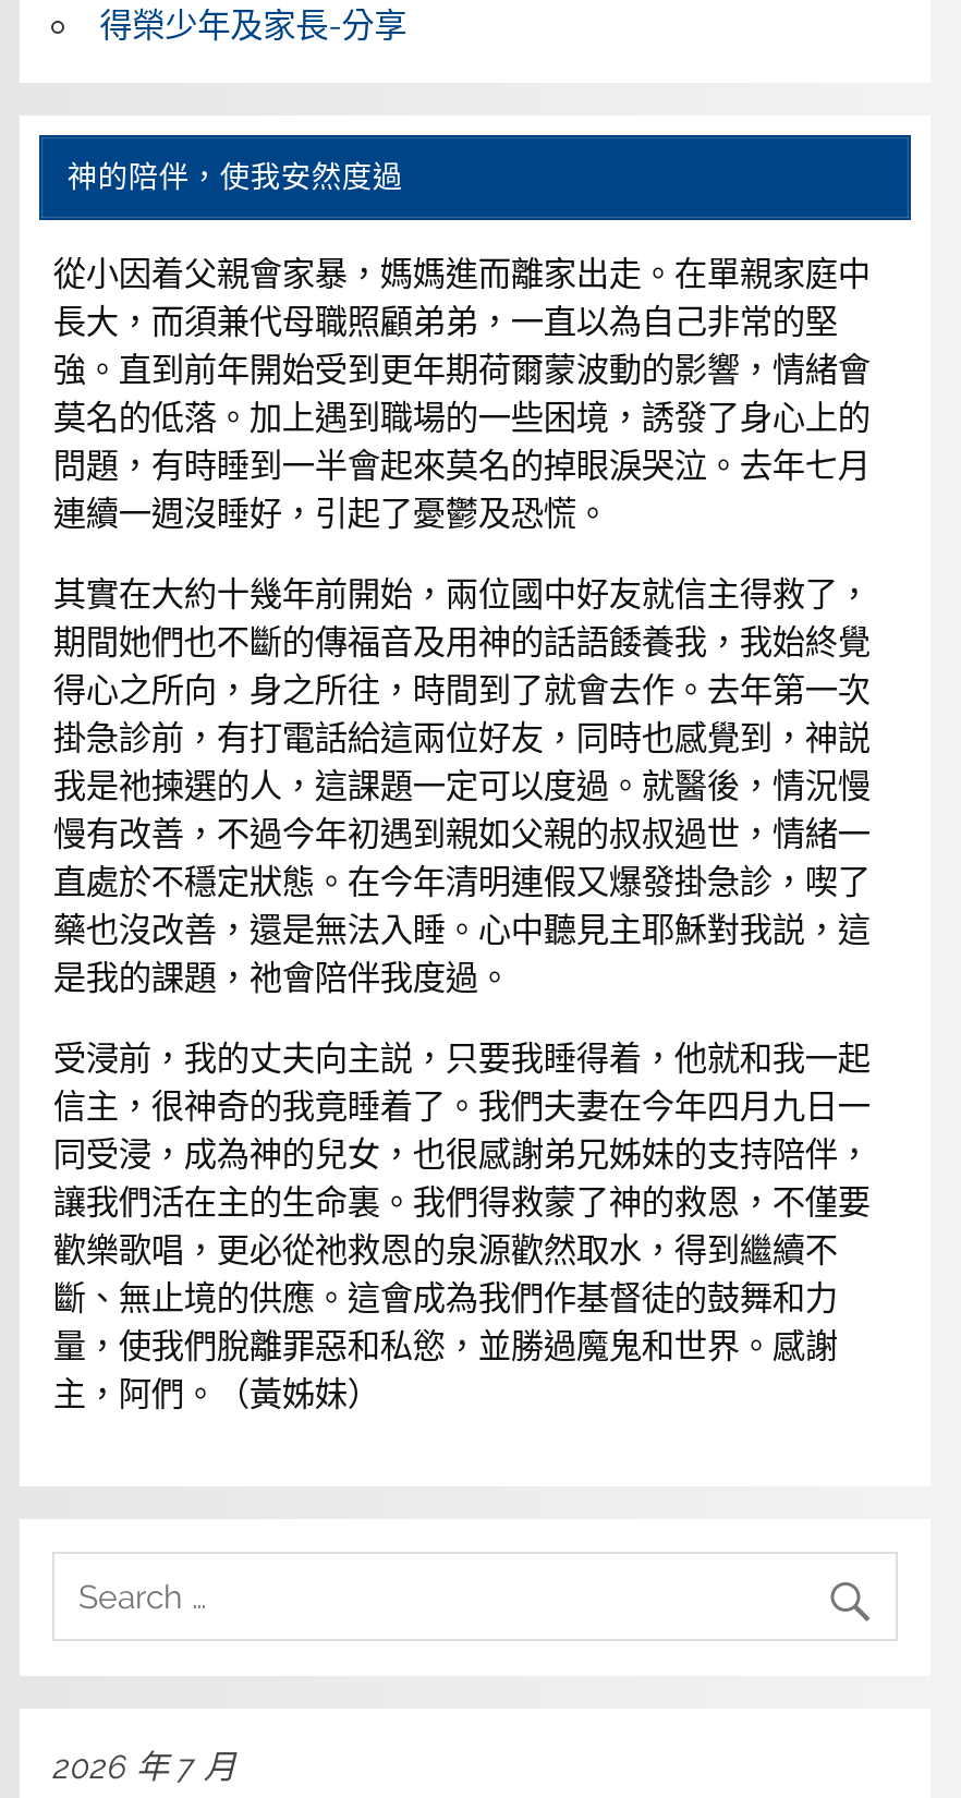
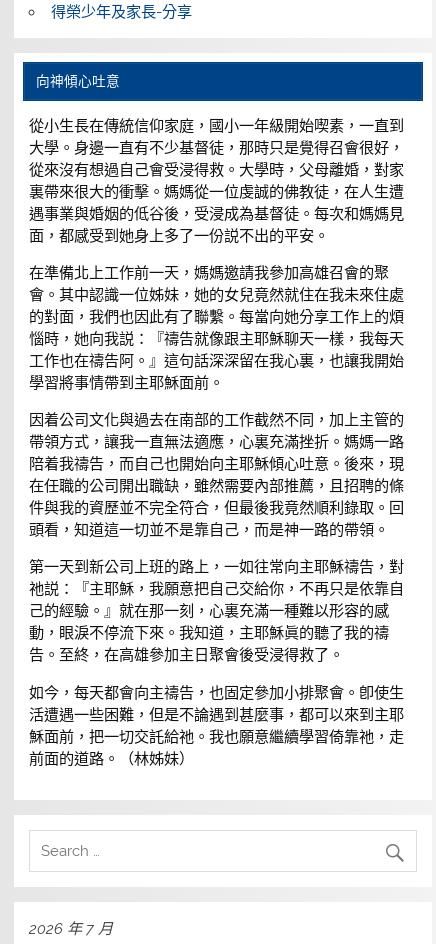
- 神的陪伴，使我安然度過
- 從小因着父親會家暴，媽媽進而離家出走。在單親家庭中
- 長大，而須兼代母職照顧弟弟，一直以為自己非常的堅
- 強。直到前年開始受到更年期荷爾蒙波動的影響，情緒會
- 莫名的低落。加上遇到職場的一些困境，誘發了身心上的
- 問題，有時睡到一半會起來莫名的掉眼淚哭泣。去年七月
- 連續一週沒睡好，引起了憂鬱及恐慌。
- 其實在大約十幾年前開始，兩位國中好友就信主得救了，
- 期間她們也不斷的傳福音及用神的話語餧養我，我始終覺
- 得心之所向，身之所往，時間到了就會去作。去年第一次
- 掛急診前，有打電話給這兩位好友，同時也感覺到，神説
- 我是祂揀選的人，這課題一定可以度過。就醫後，情況慢
- 慢有改善，不過今年初遇到親如父親的叔叔過世，情緒一
- 直處於不穩定狀態。在今年清明連假又爆發掛急診，喫了
- 藥也沒改善，還是無法入睡。心中聽見主耶穌對我説，這
- 是我的課題，祂會陪伴我度過。
- 受浸前，我的丈夫向主説，只要我睡得着，他就和我一起
- 信主，很神奇的我竟睡着了。我們夫妻在今年四月九日一
- 同受浸，成為神的兒女，也很感謝弟兄姊妹的支持陪伴，
- 讓我們活在主的生命裏。我們得救蒙了神的救恩，不僅要
- 歡樂歌唱，更必從祂救恩的泉源歡然取水，得到繼續不
- 斷、無止境的供應。這會成為我們作基督徒的鼓舞和力
- 量，使我們脫離罪惡和私慾，並勝過魔鬼和世界。感謝
- 主，阿們。（黃姊妹）
+ 向神傾心吐意
+ 從小生長在傳統信仰家庭，國小一年級開始喫素，一直到
+ 大學。身邊一直有不少基督徒，那時只是覺得召會很好，
+ 從來沒有想過自己會受浸得救。大學時，父母離婚，對家
+ 裏帶來很大的衝擊。媽媽從一位虔誠的佛教徒，在人生遭
+ 遇事業與婚姻的低谷後，受浸成為基督徒。每次和媽媽見
+ 面，都感受到她身上多了一份説不出的平安。
+ 在準備北上工作前一天，媽媽邀請我參加高雄召會的聚
+ 會。其中認識一位姊妹，她的女兒竟然就住在我未來住處
+ 的對面，我們也因此有了聯繫。每當向她分享工作上的煩
+ 惱時，她向我説：『禱告就像跟主耶穌聊天一樣，我每天
+ 工作也在禱告阿。』這句話深深留在我心裏，也讓我開始
+ 學習將事情帶到主耶穌面前。
+ 因着公司文化與過去在南部的工作截然不同，加上主管的
+ 帶領方式，讓我一直無法適應，心裏充滿挫折。媽媽一路
+ 陪着我禱告，而自己也開始向主耶穌傾心吐意。後來，現
+ 在任職的公司開出職缺，雖然需要內部推薦，且招聘的條
+ 件與我的資歷並不完全符合，但最後我竟然順利錄取。回
+ 頭看，知道這一切並不是靠自己，而是神一路的帶領。
+ 第一天到新公司上班的路上，一如往常向主耶穌禱告，對
+ 祂説：『主耶穌，我願意把自己交給你，不再只是依靠自
+ 己的經驗。』就在那一刻，心裏充滿一種難以形容的感
+ 動，眼淚不停流下來。我知道，主耶穌眞的聽了我的禱
+ 告。至終，在高雄參加主日聚會後受浸得救了。
+ 如今，每天都會向主禱告，也固定參加小排聚會。卽使生
+ 活遭遇一些困難，但是不論遇到甚麼事，都可以來到主耶
+ 穌面前，把一切交託給祂。我也願意繼續學習倚靠祂，走
+ 前面的道路。（林姊妹）
